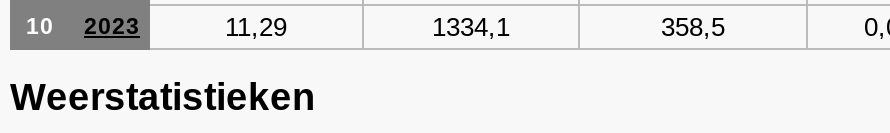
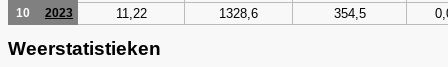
- 11,29
+ 11,22

- 1334,1
+ 1328,6

- 358,5
+ 354,5
